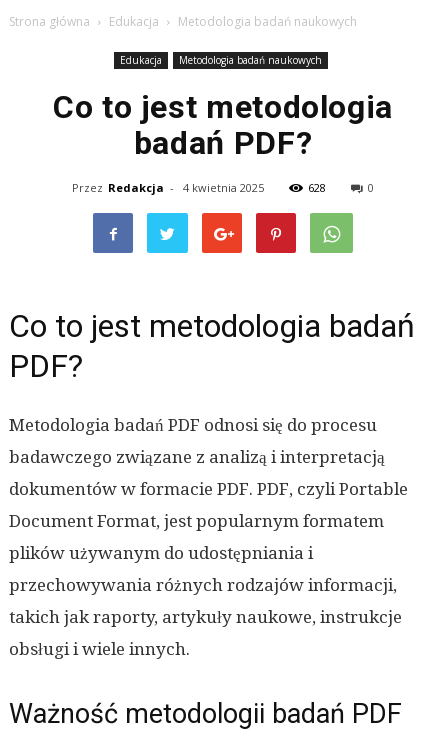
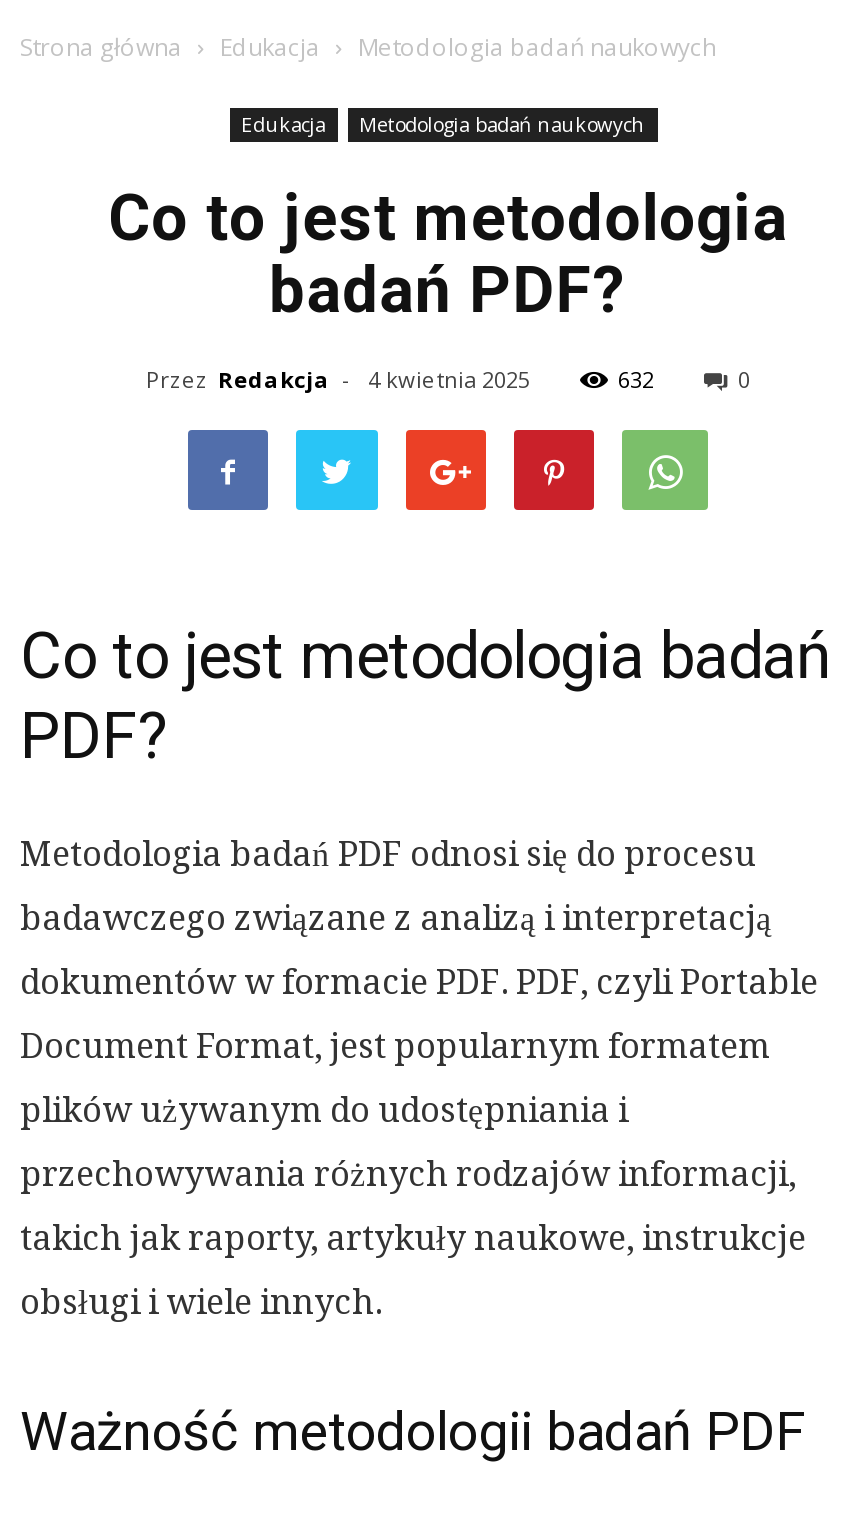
- 628
+ 632
